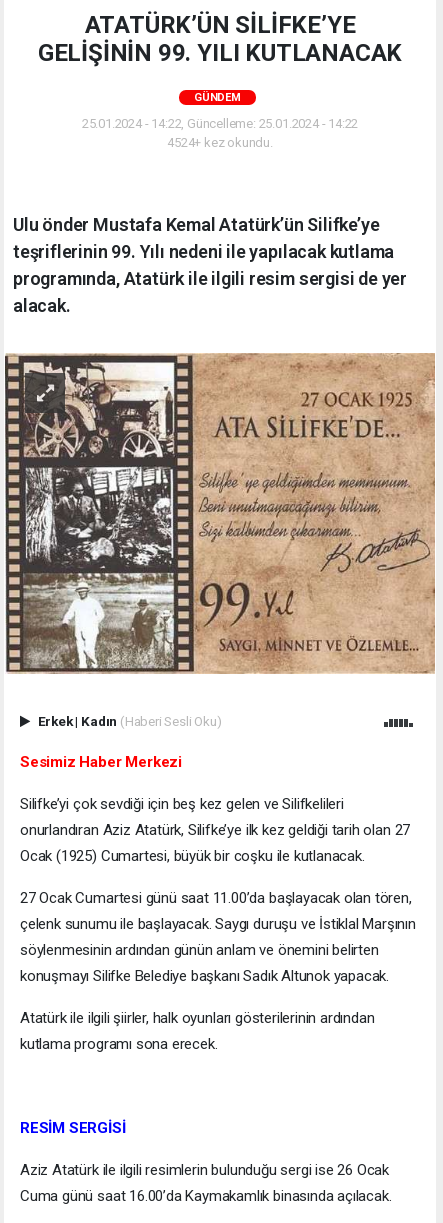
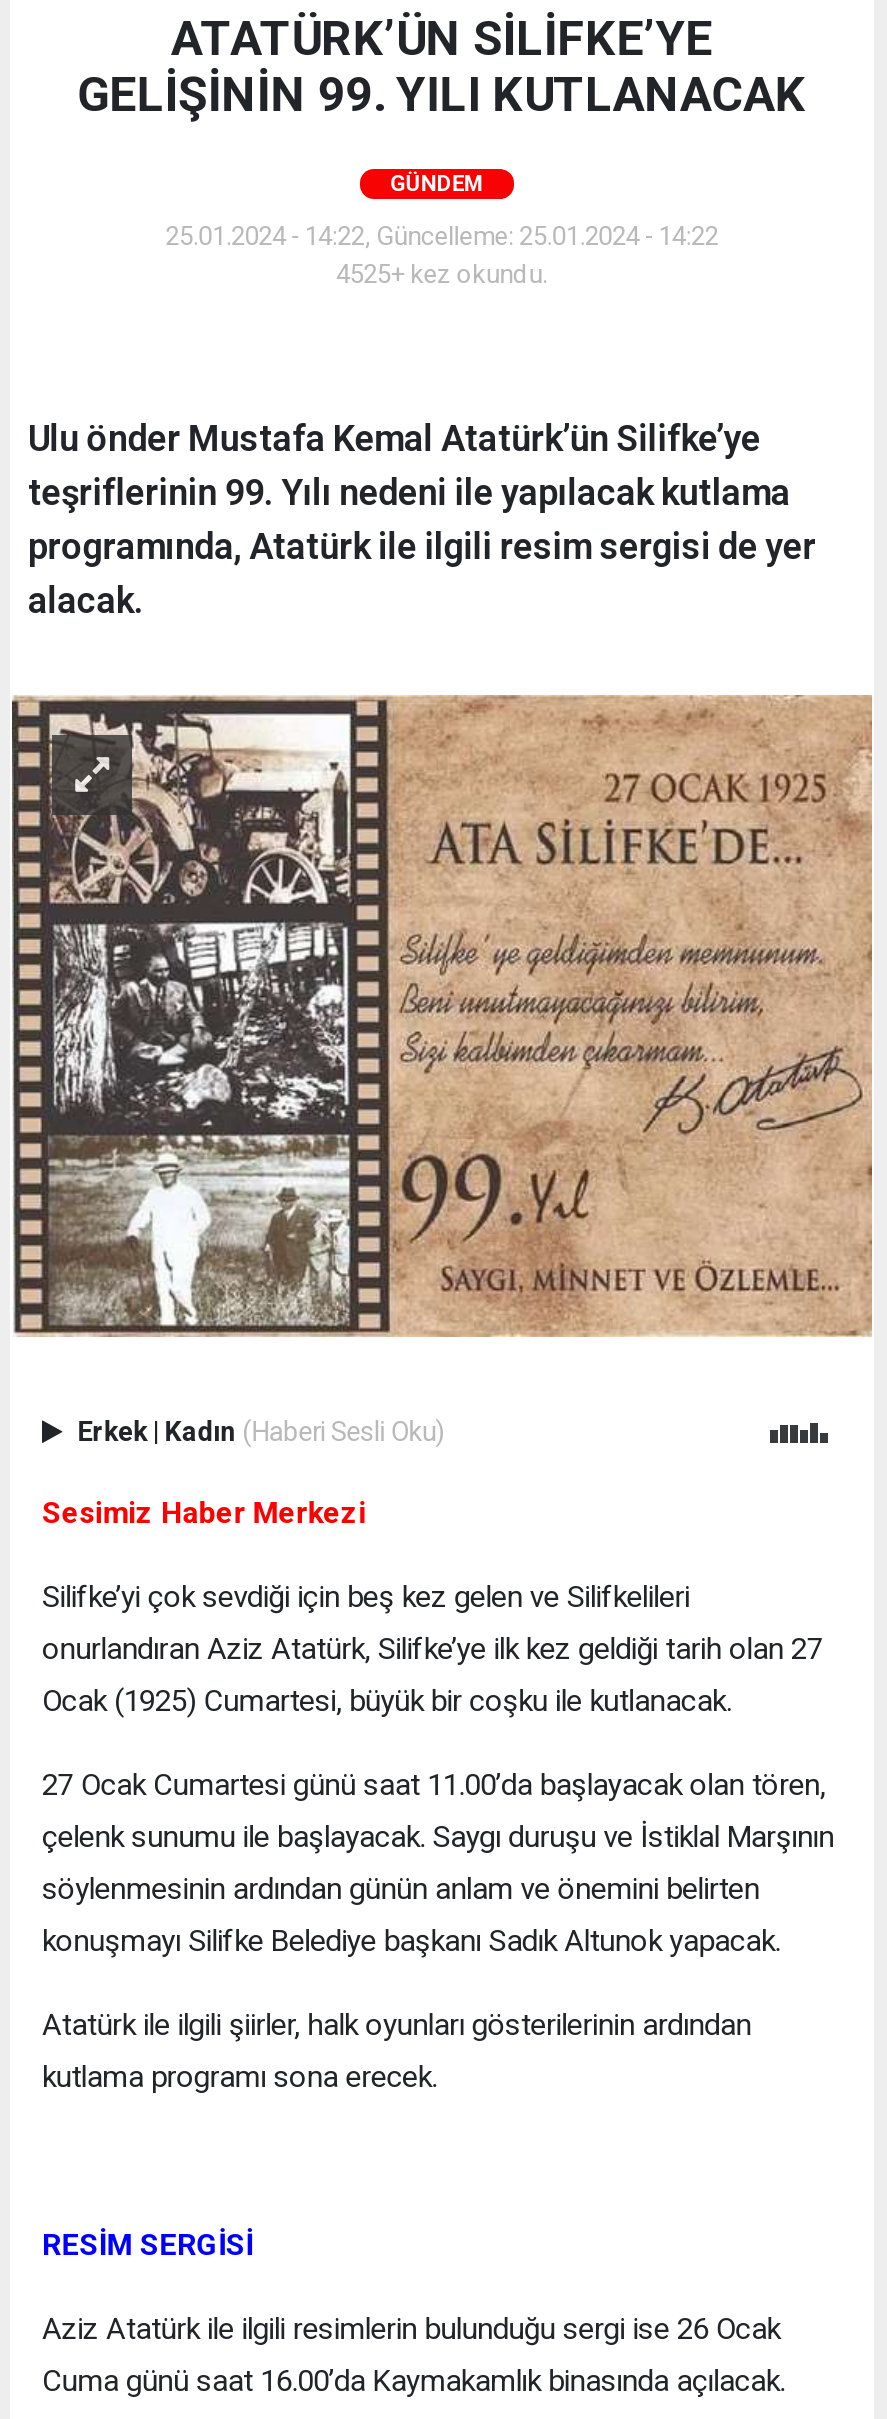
- 4524+ kez okundu.
+ 4525+ kez okundu.
